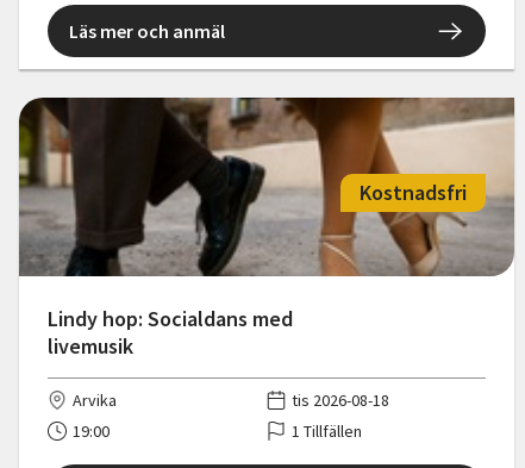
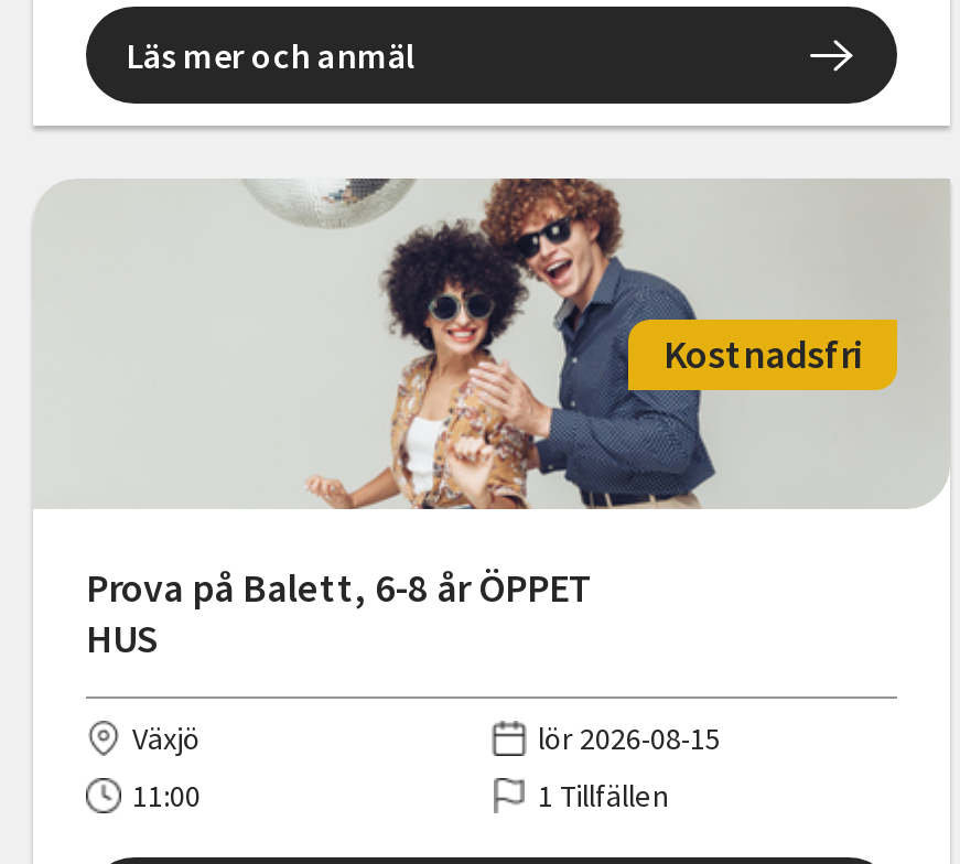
- [image]
- Lindy hop: Socialdans med
- livemusik
+ [image]
+ Prova på Balett, 6-8 år ÖPPET
+ HUS

- Arvika
- tis 2026-08-18
- 19:00
+ Växjö
+ lör 2026-08-15
+ 11:00
